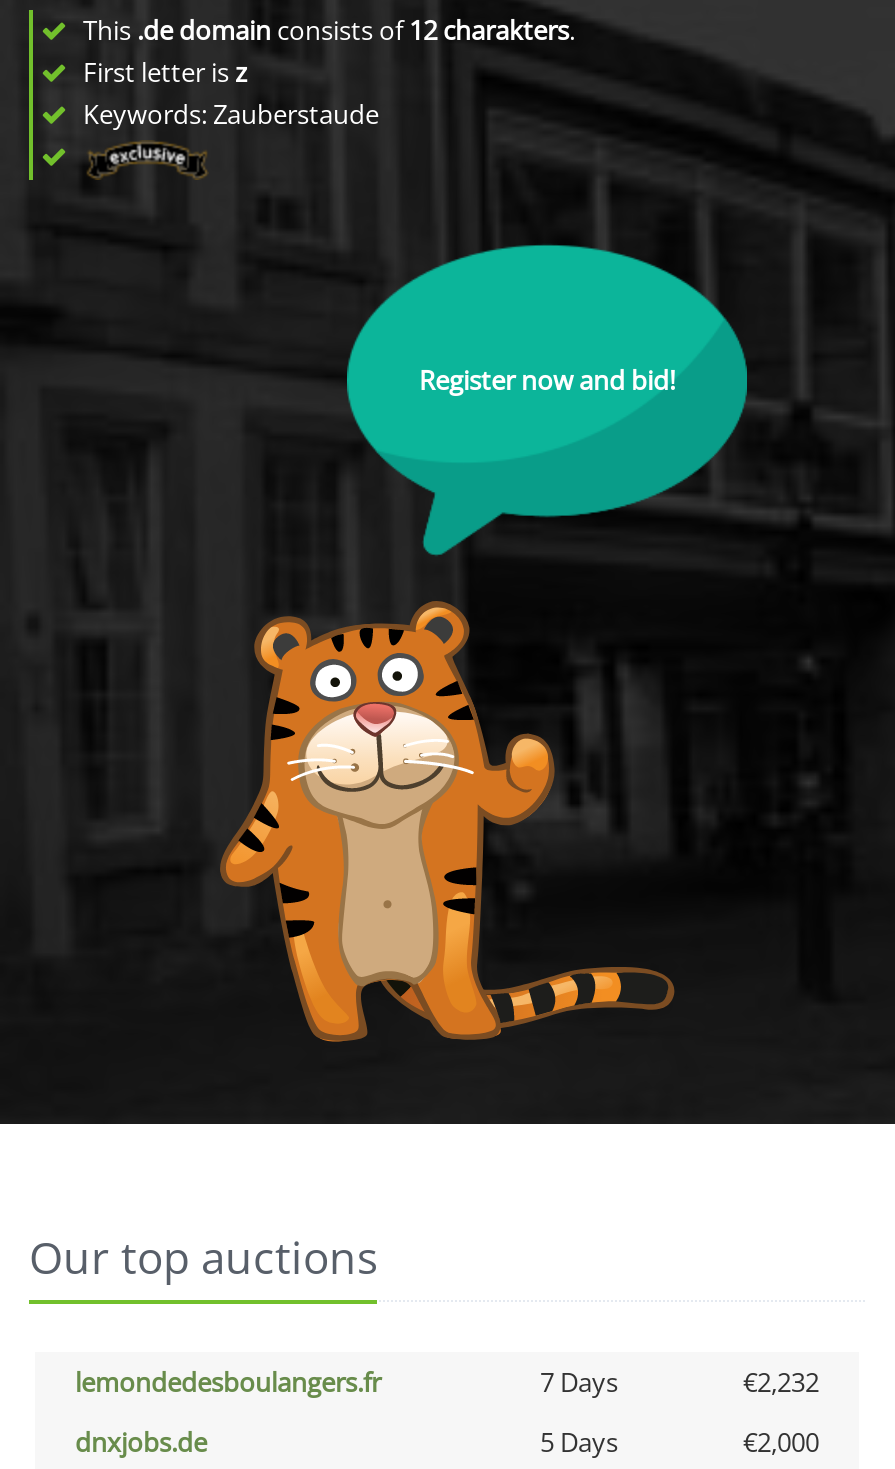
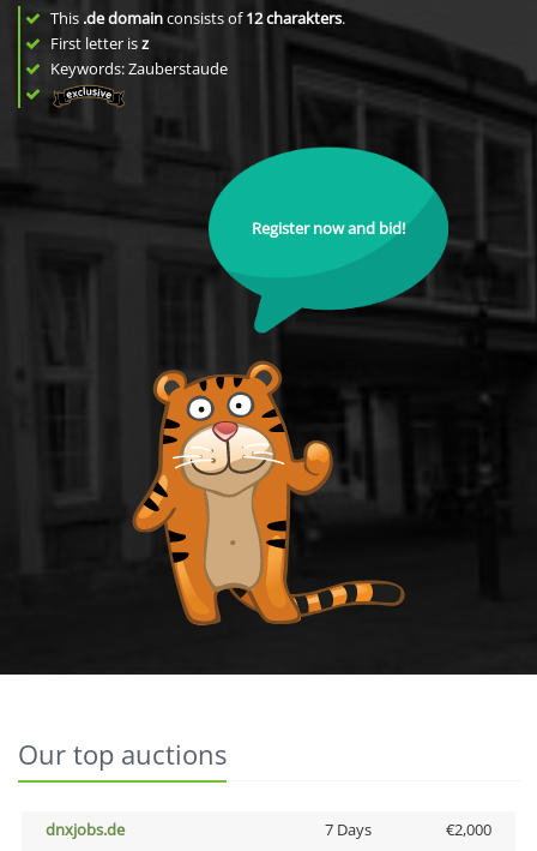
- lemondedesboulangers.fr
- 7 Days
- €2,232

- 5 Days
+ 7 Days
